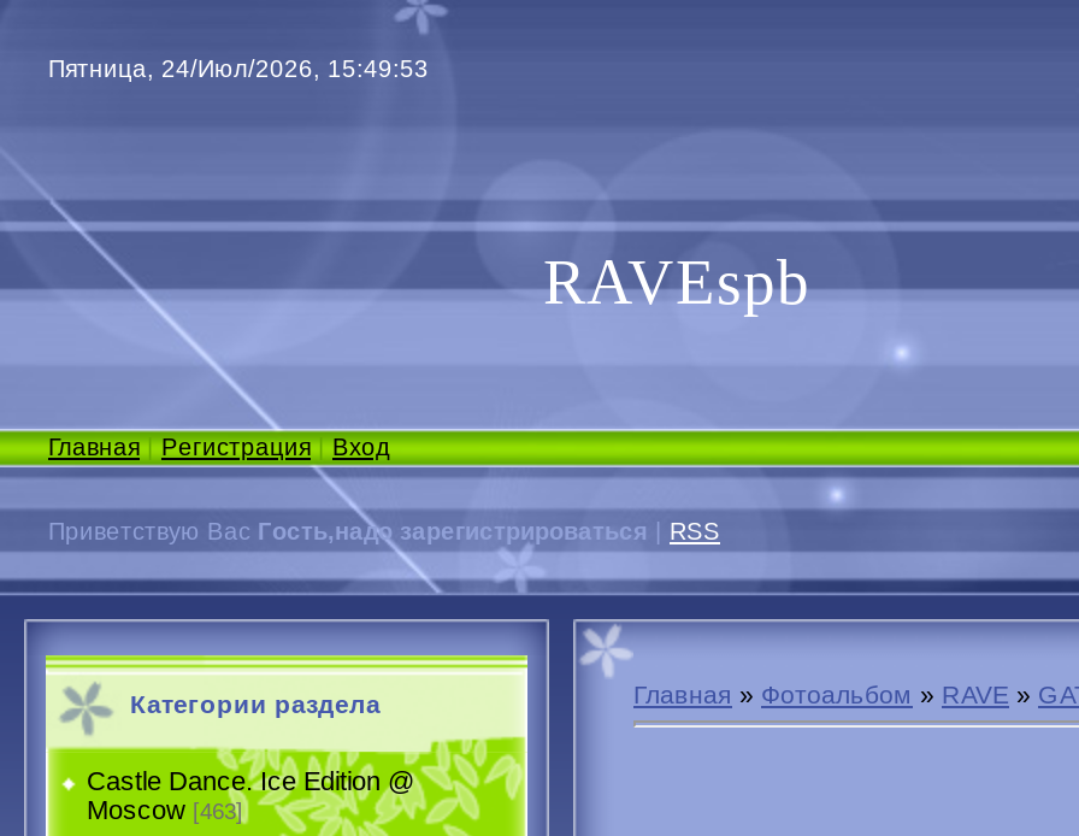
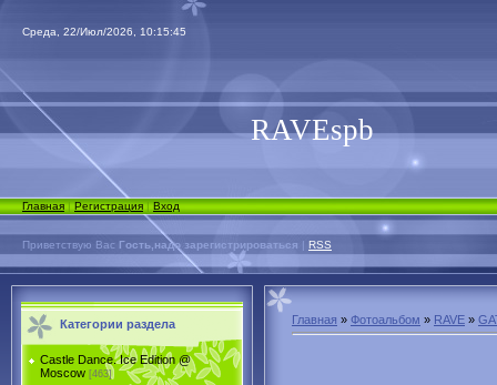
- Пятница, 24/Июл/2026, 15:49:53
+ Среда, 22/Июл/2026, 10:15:45
